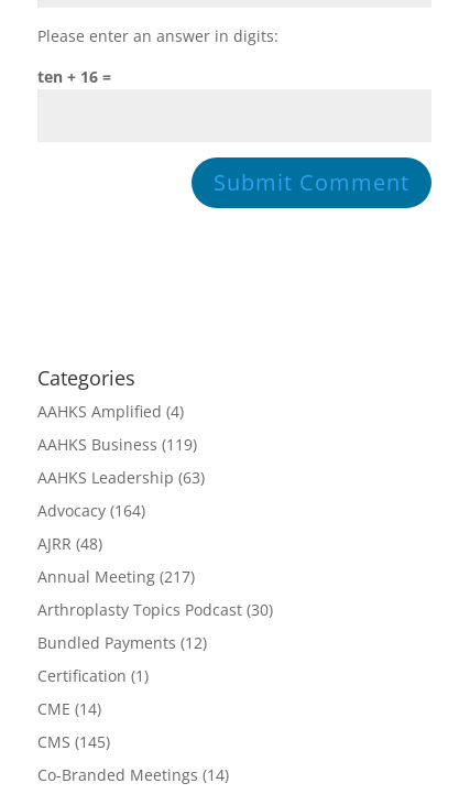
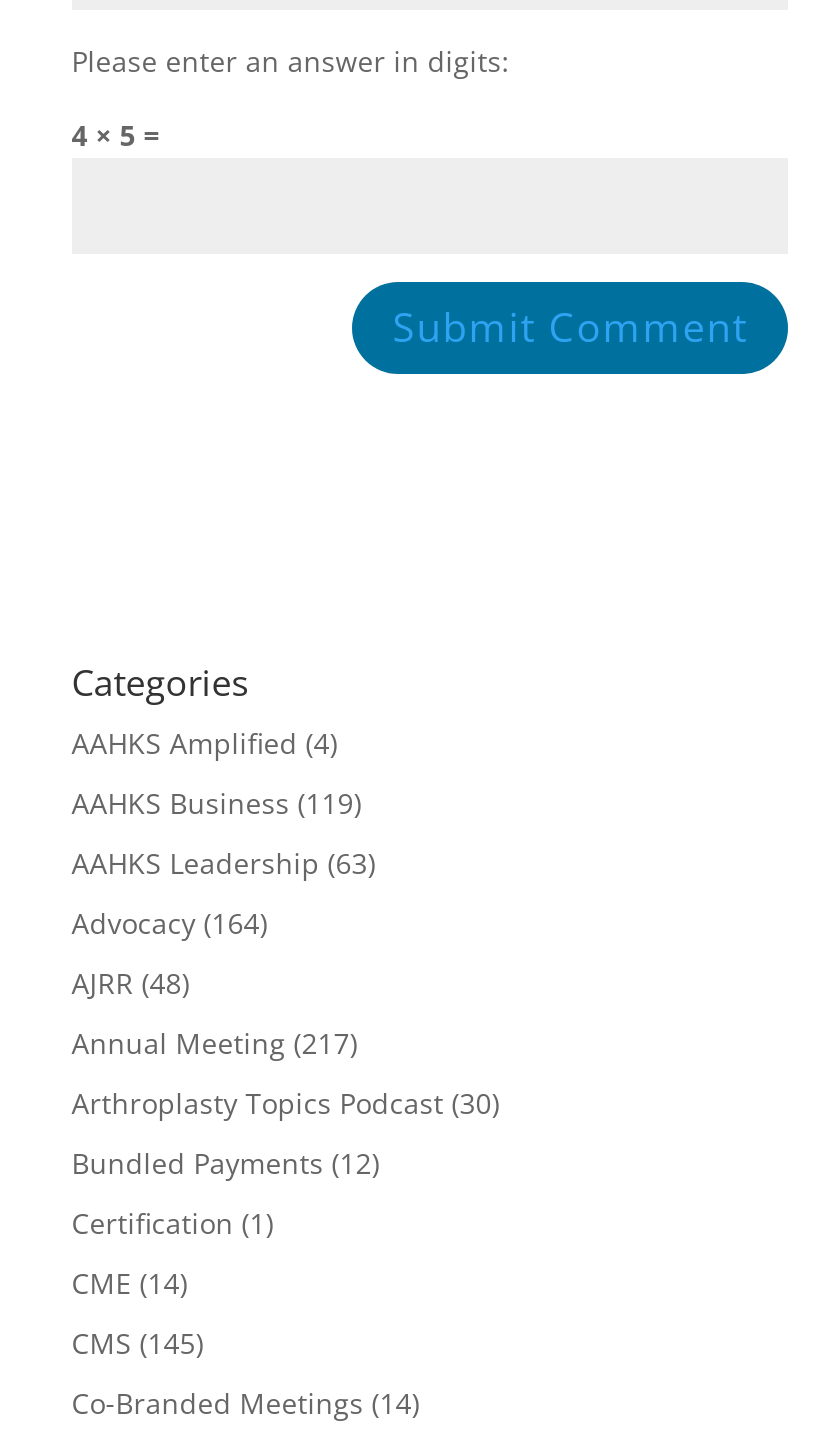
- ten + 16 =
+ 4 × 5 =
